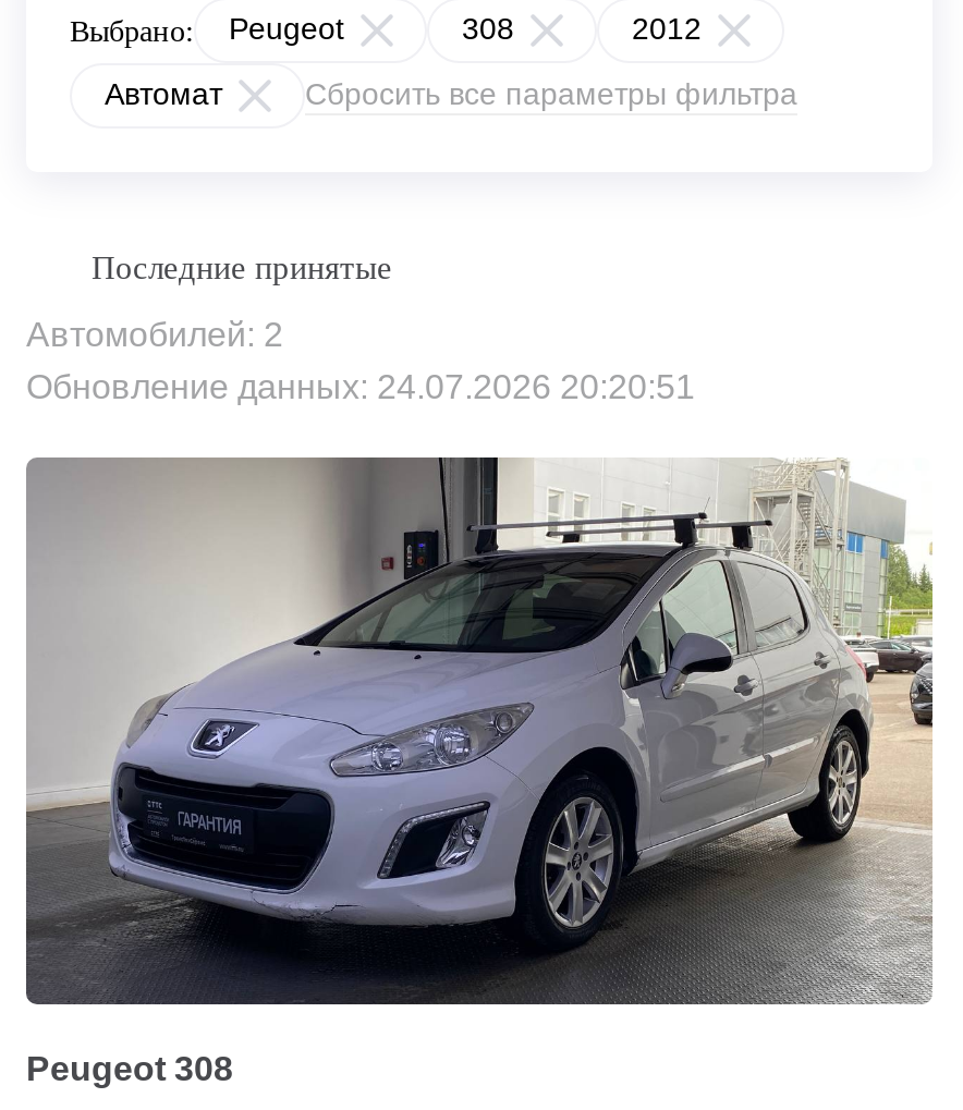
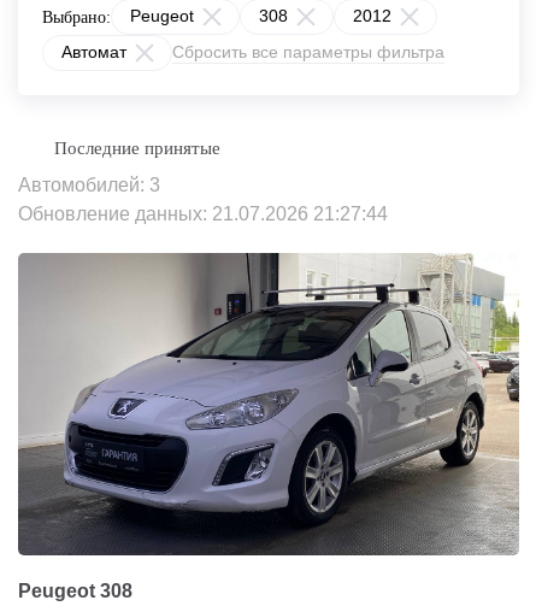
- Автомобилей: 2
+ Автомобилей: 3

- Обновление данных: 24.07.2026 20:20:51
+ Обновление данных: 21.07.2026 21:27:44
